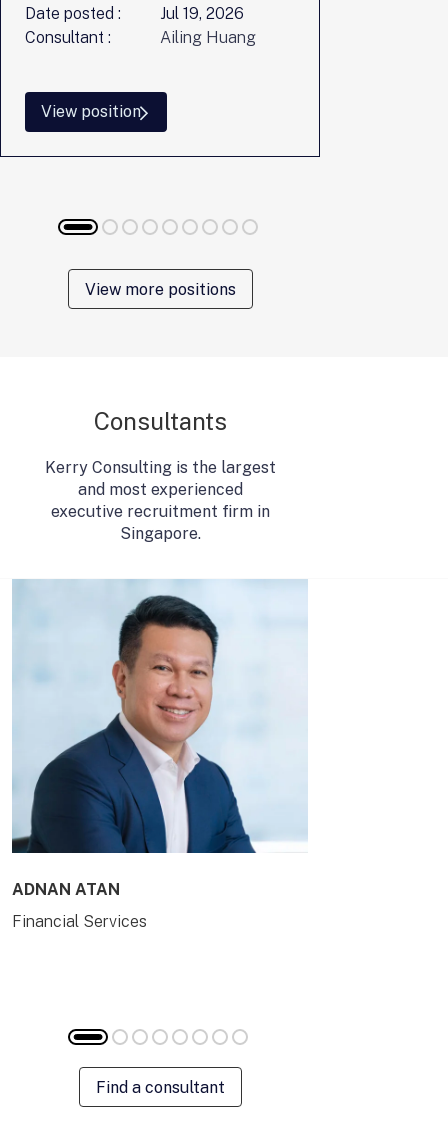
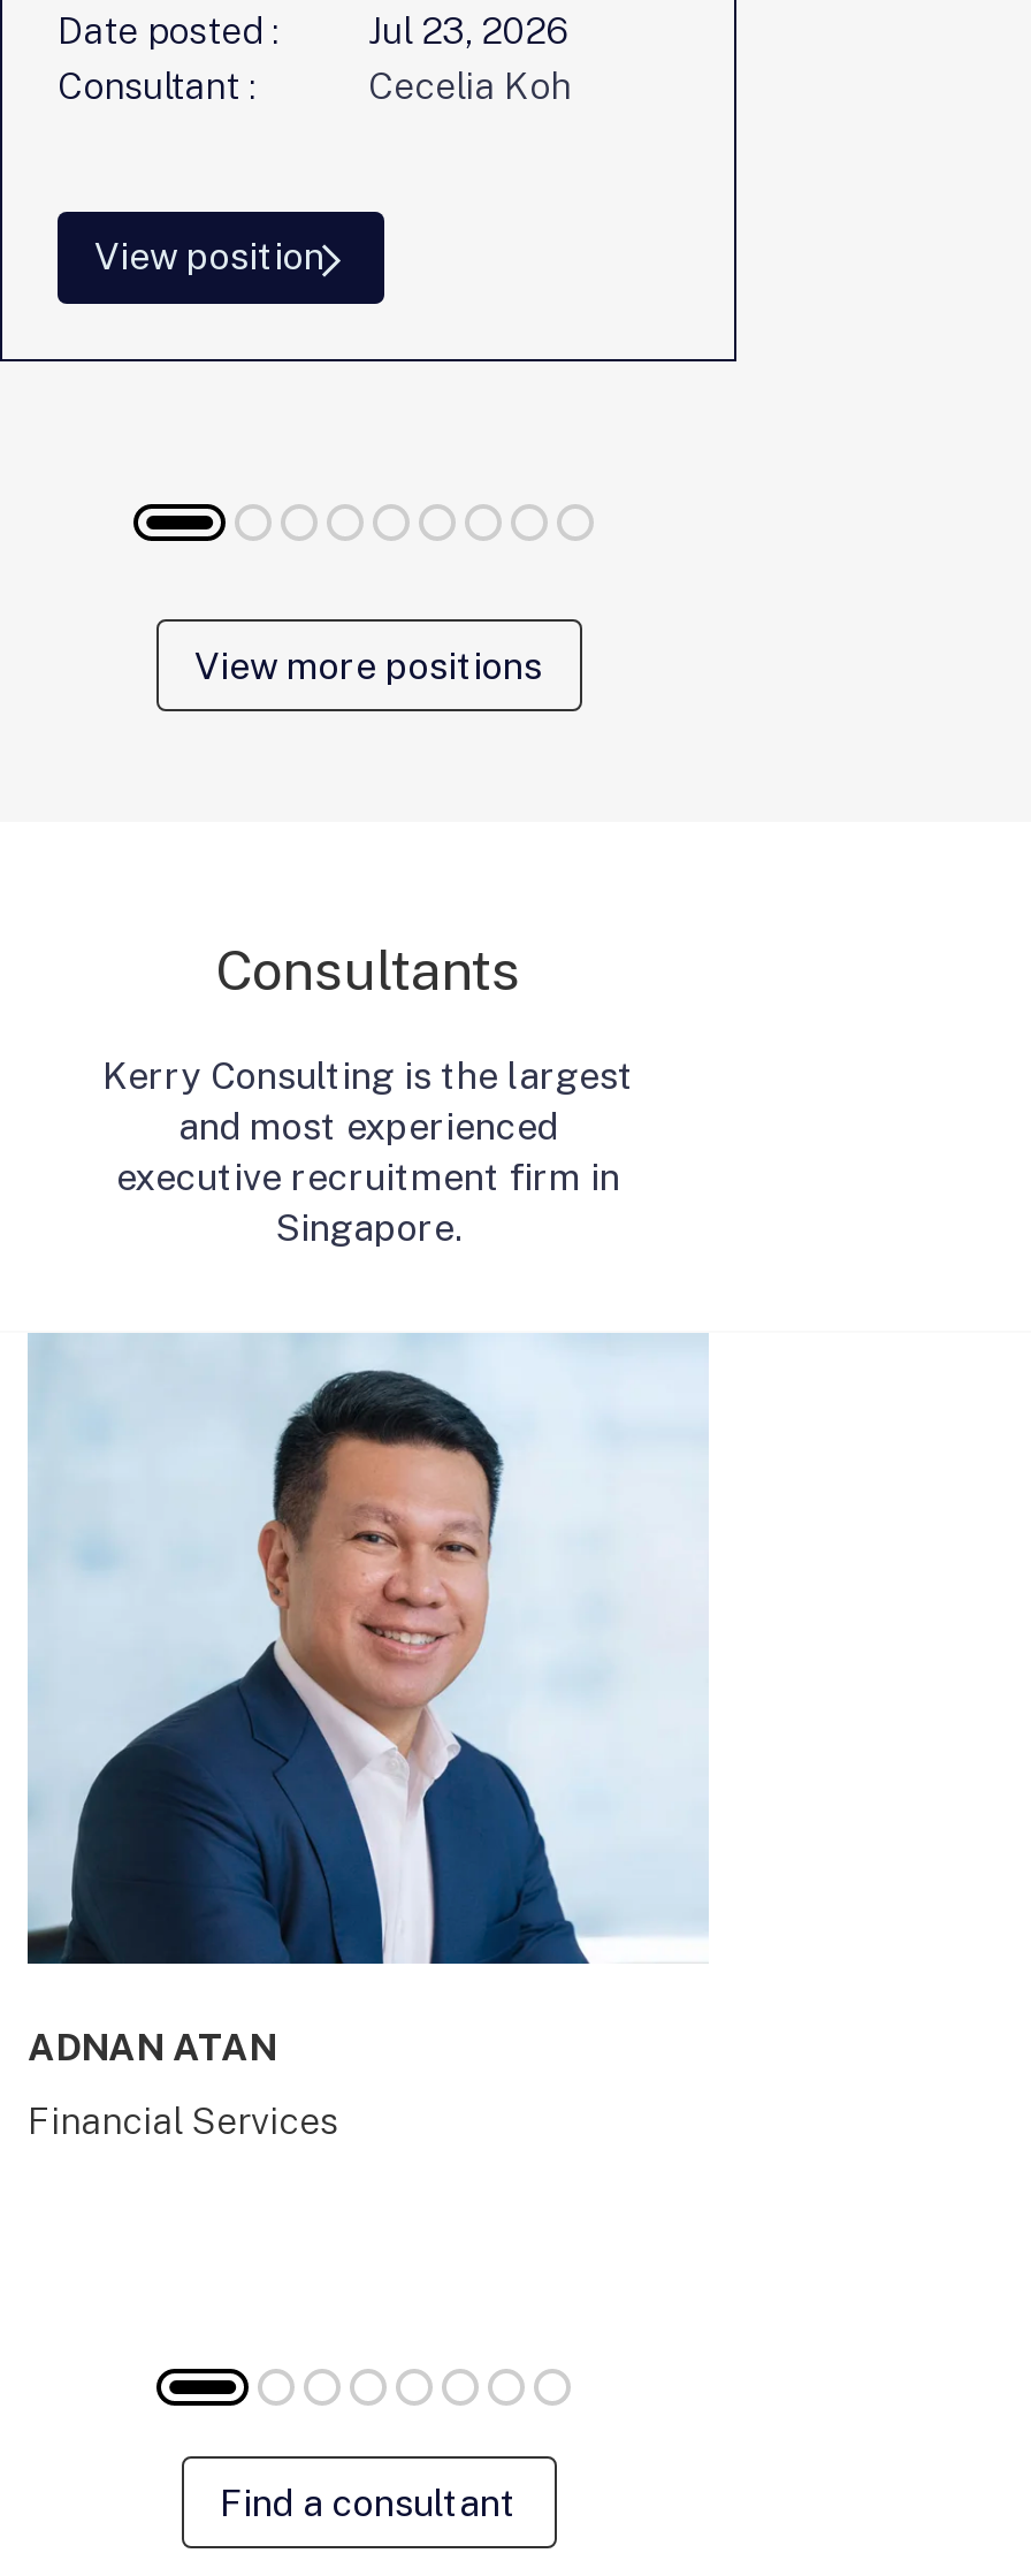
- Jul 19, 2026
+ Jul 23, 2026

- Ailing Huang
+ Cecelia Koh
